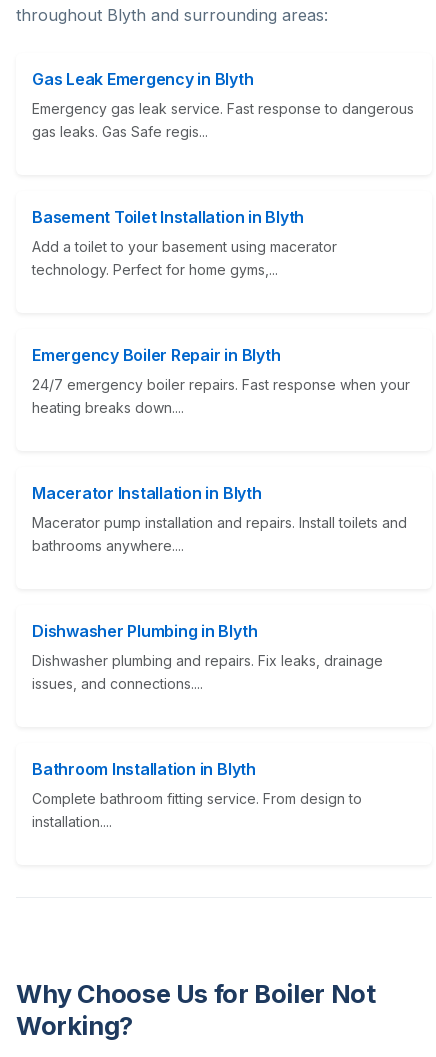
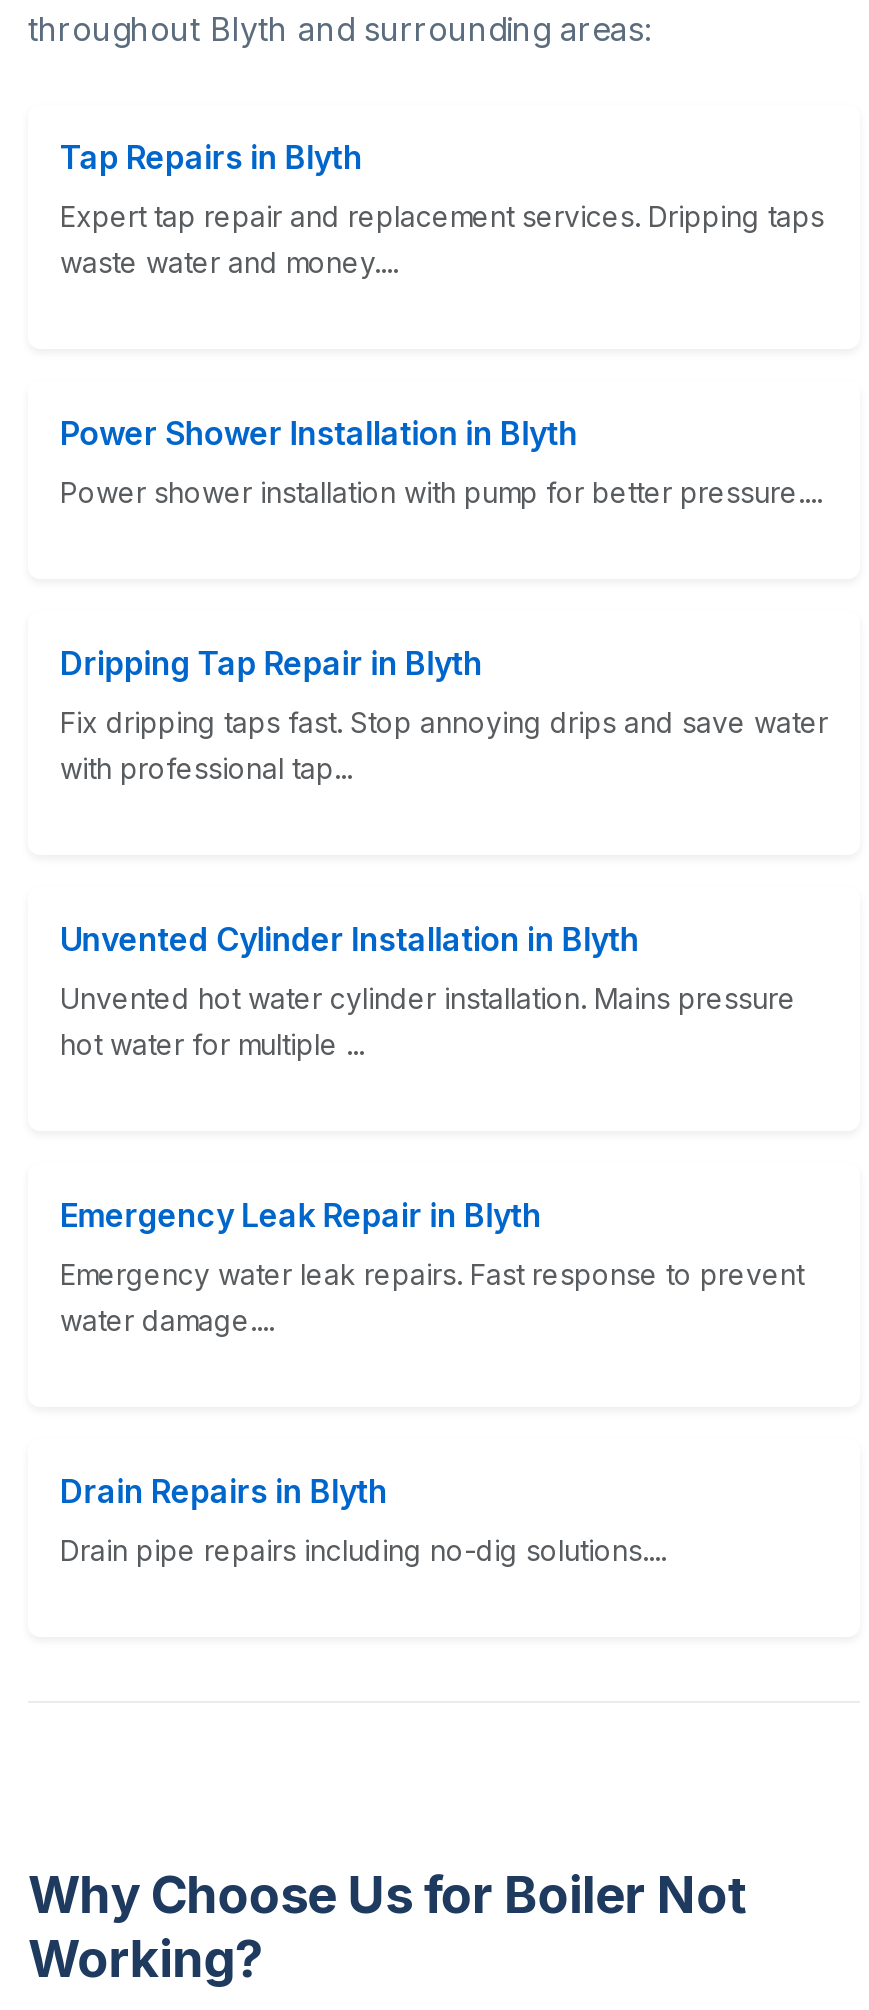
- Gas Leak Emergency in Blyth
+ Tap Repairs in Blyth

- Emergency gas leak service. Fast response to dangerous
- gas leaks. Gas Safe regis...
+ Expert tap repair and replacement services. Dripping taps
+ waste water and money....

- Basement Toilet Installation in Blyth
+ Power Shower Installation in Blyth

- Add a toilet to your basement using macerator
- technology. Perfect for home gyms,...
+ Power shower installation with pump for better pressure....

- Emergency Boiler Repair in Blyth
+ Dripping Tap Repair in Blyth

- 24/7 emergency boiler repairs. Fast response when your
- heating breaks down....
+ Fix dripping taps fast. Stop annoying drips and save water
+ with professional tap...

- Macerator Installation in Blyth
+ Unvented Cylinder Installation in Blyth

- Macerator pump installation and repairs. Install toilets and
- bathrooms anywhere....
+ Unvented hot water cylinder installation. Mains pressure
+ hot water for multiple ...

- Dishwasher Plumbing in Blyth
+ Emergency Leak Repair in Blyth

- Dishwasher plumbing and repairs. Fix leaks, drainage
- issues, and connections....
+ Emergency water leak repairs. Fast response to prevent
+ water damage....

- Bathroom Installation in Blyth
+ Drain Repairs in Blyth

- Complete bathroom fitting service. From design to
- installation....
+ Drain pipe repairs including no-dig solutions....
